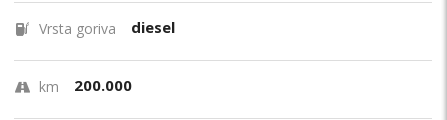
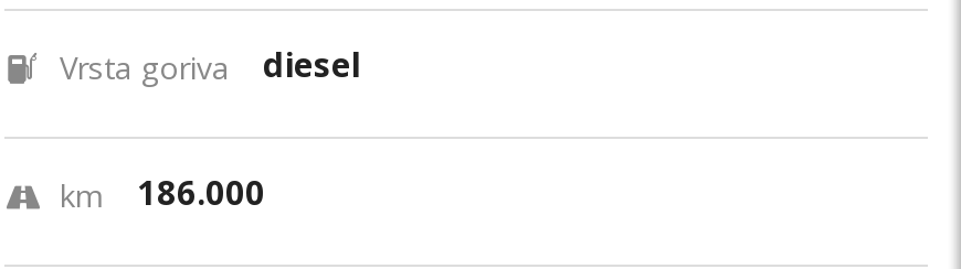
- km 200.000
+ km 186.000
